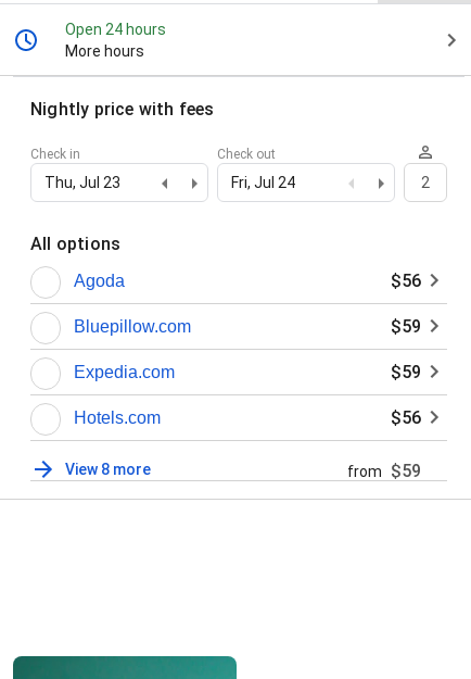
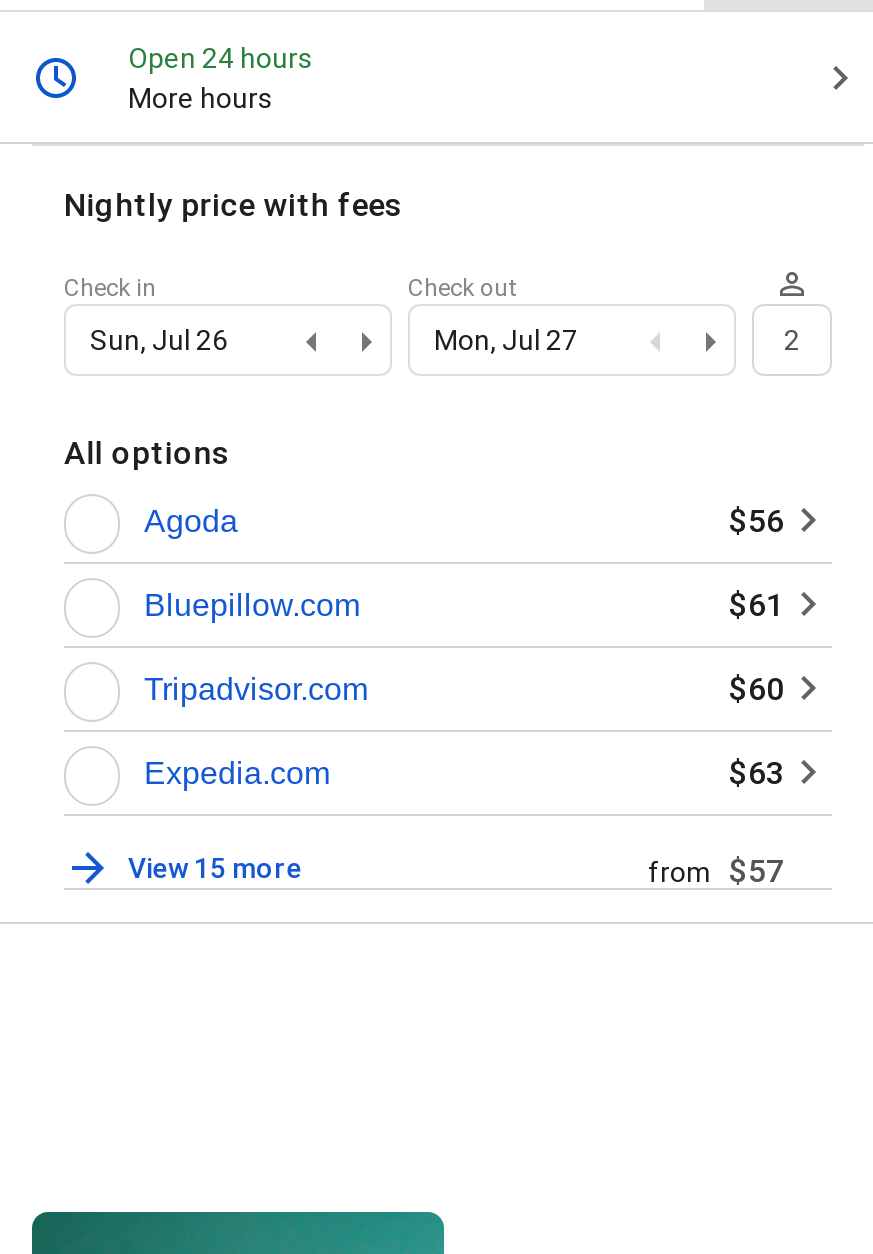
- Thu, Jul 23
+ Sun, Jul 26

- Fri, Jul 24
+ Mon, Jul 27

- $59
+ $61
+ Tripadvisor.com
+ $60

- $59
- Hotels.com
- $56
- View 8 more
- from $59
+ $63
+ View 15 more
+ from $57

moved down: Expedia.com
